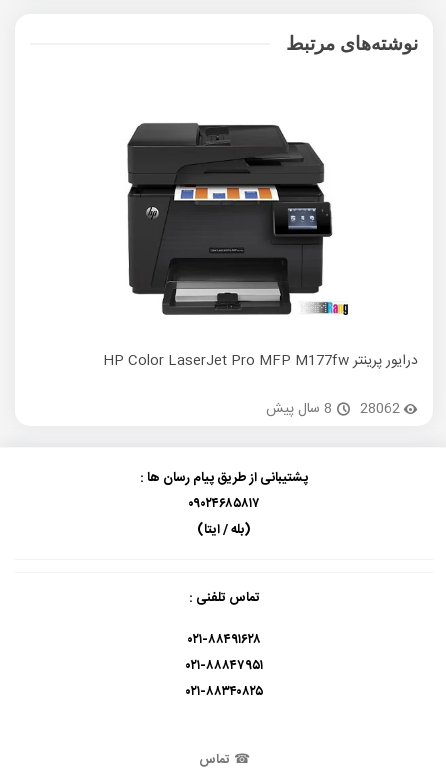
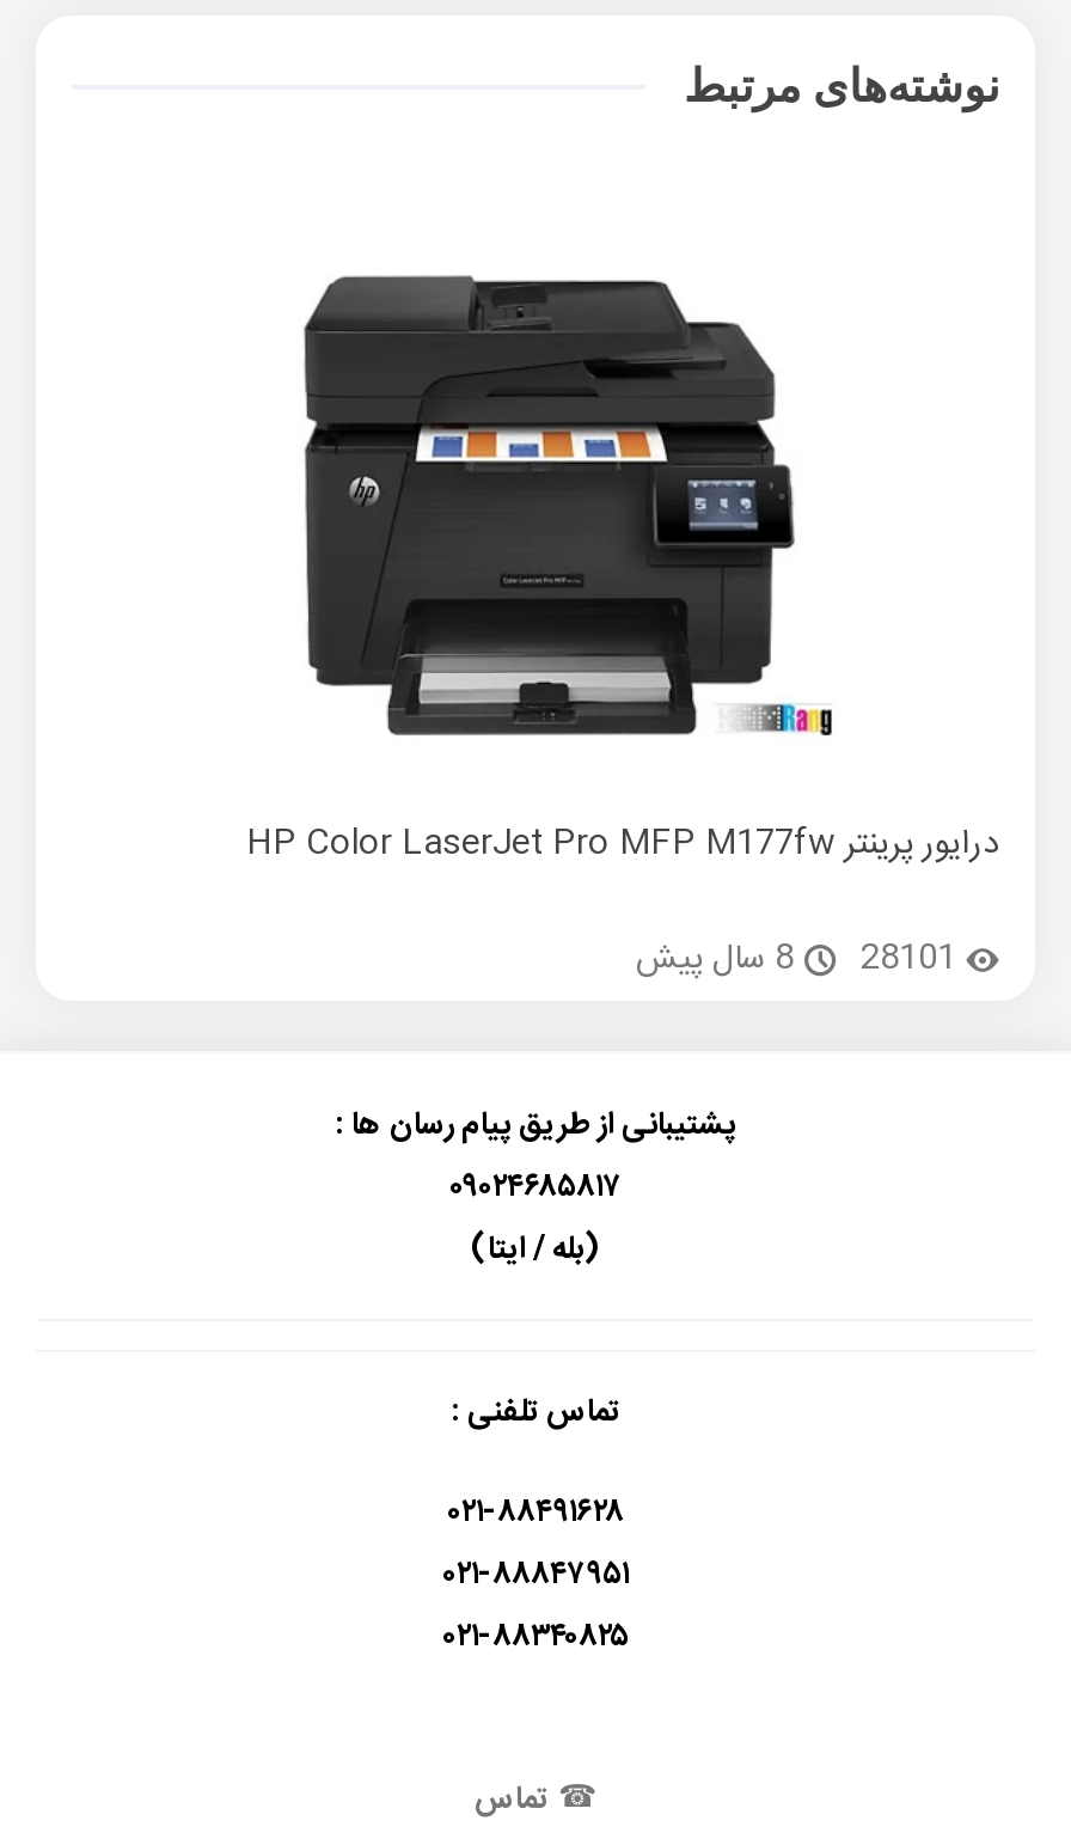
- 28062
+ 28101
